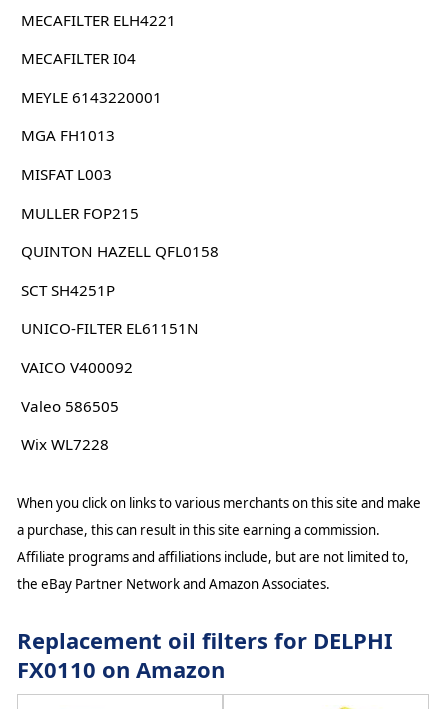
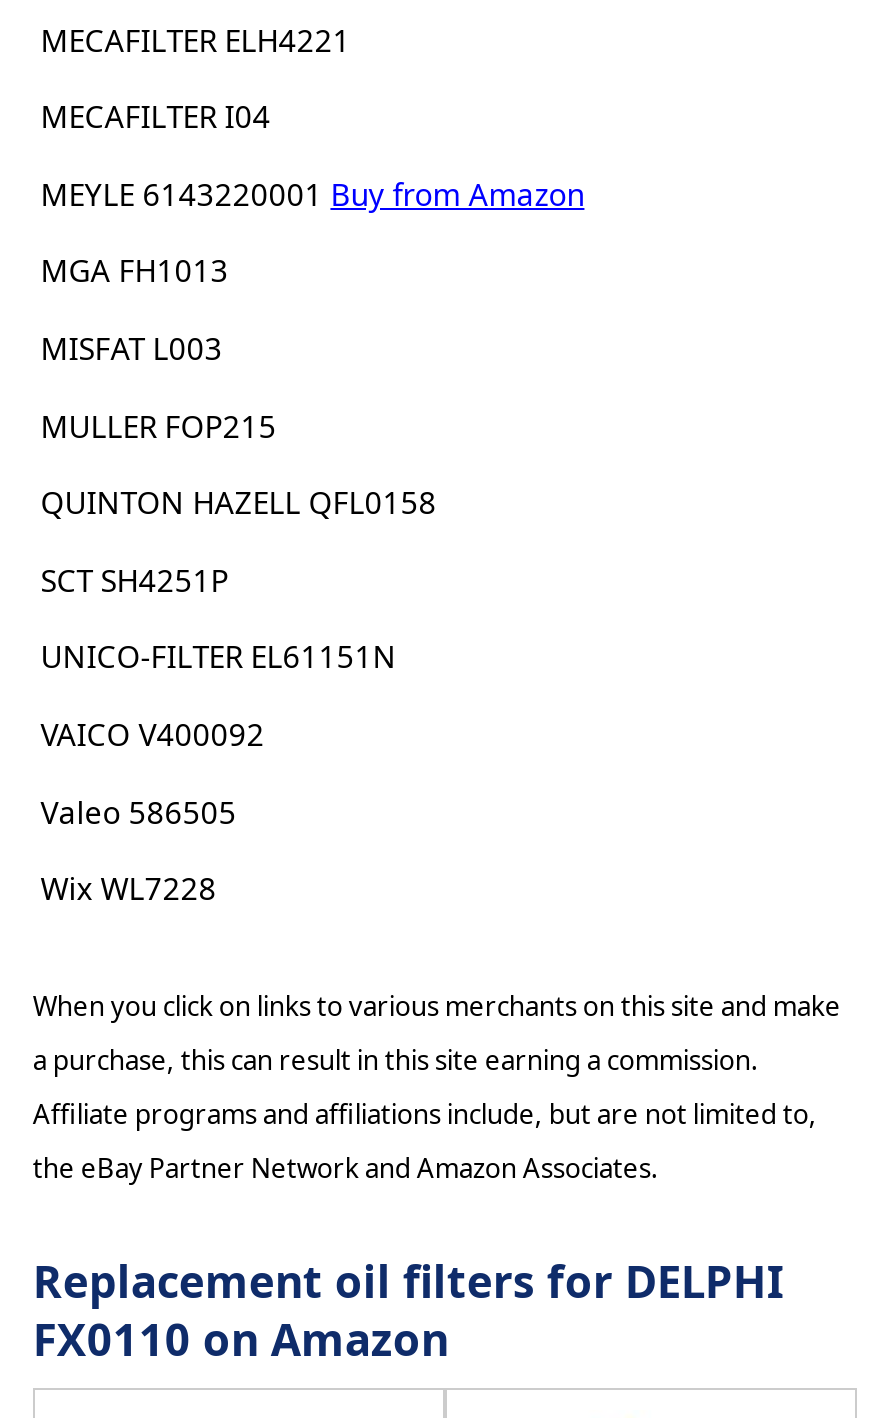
- MEYLE 6143220001
+ MEYLE 6143220001 Buy from Amazon
